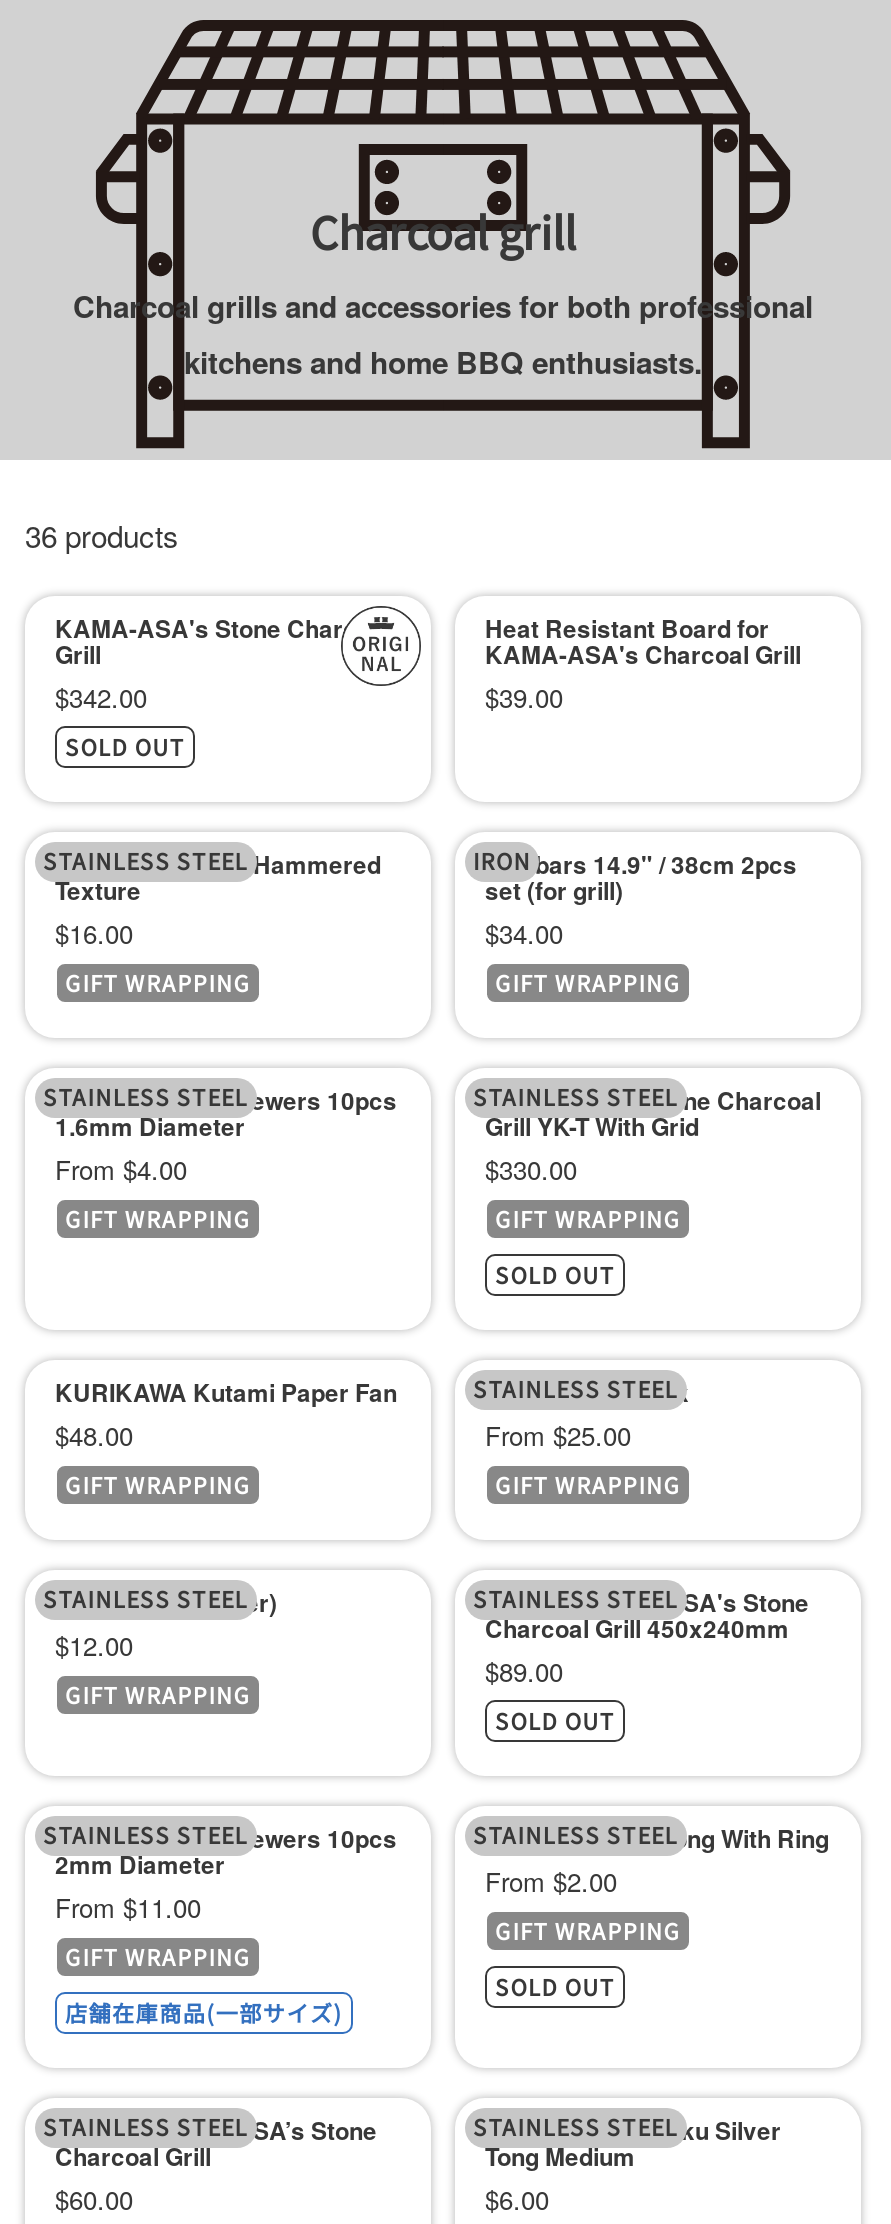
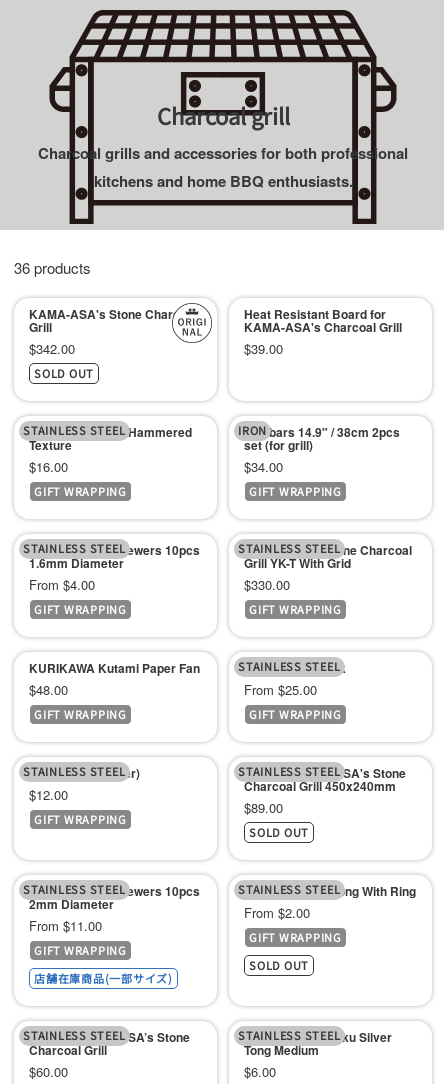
- SOLD OUT
